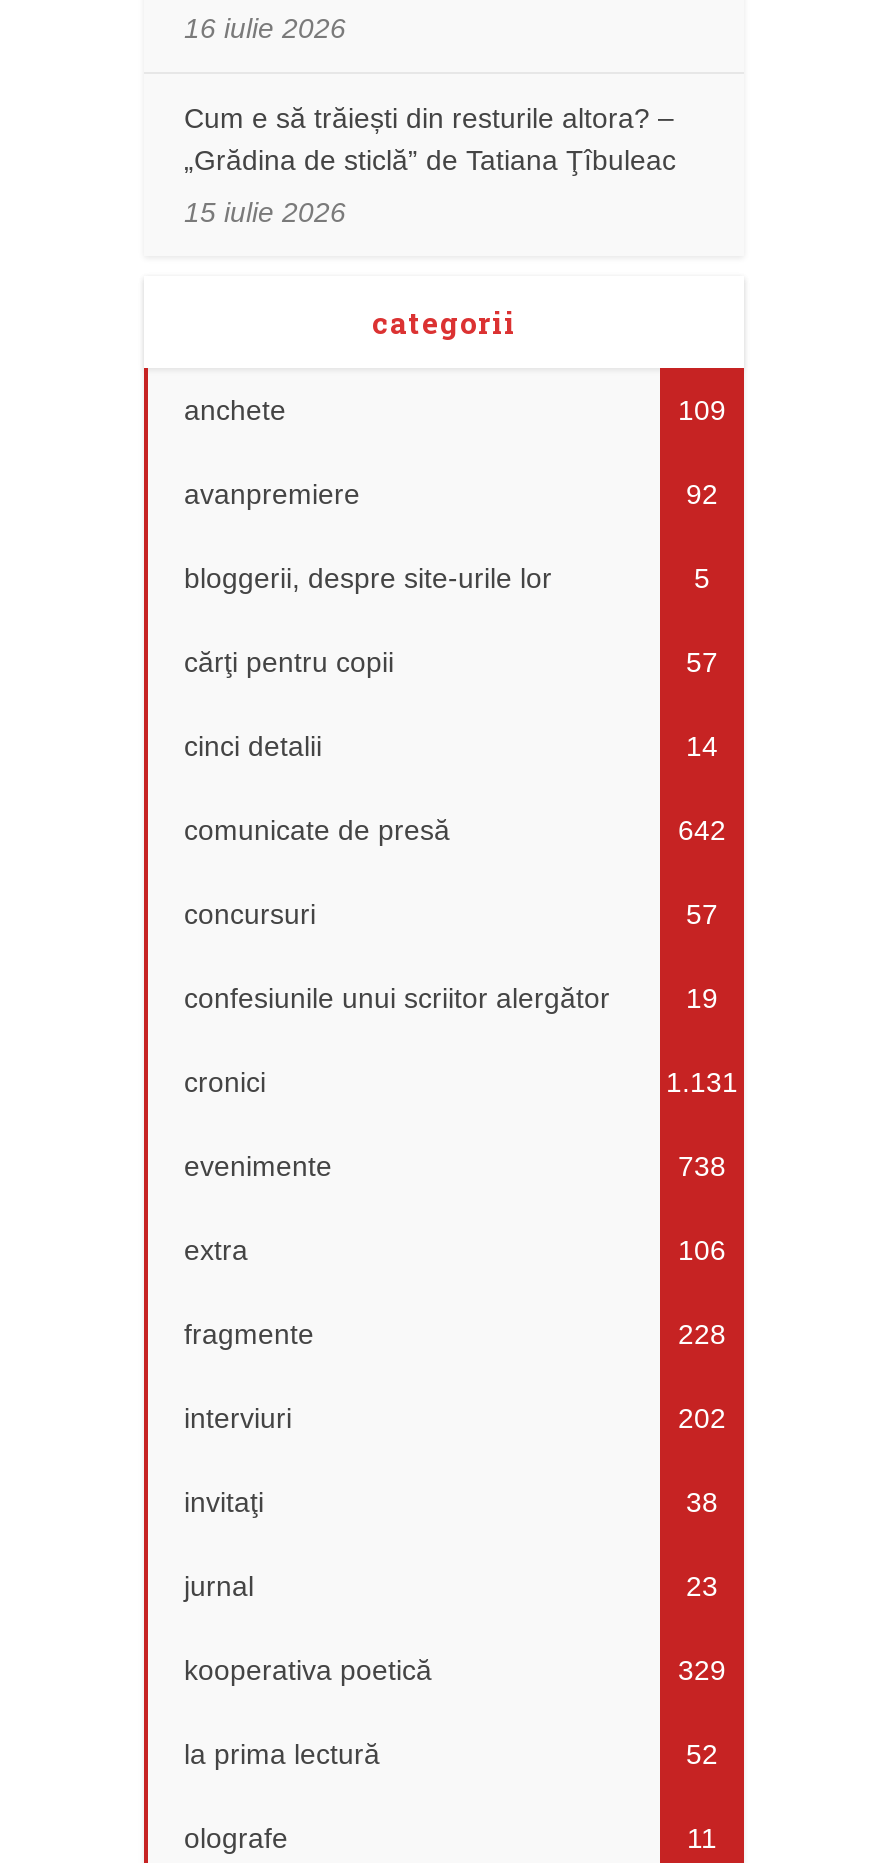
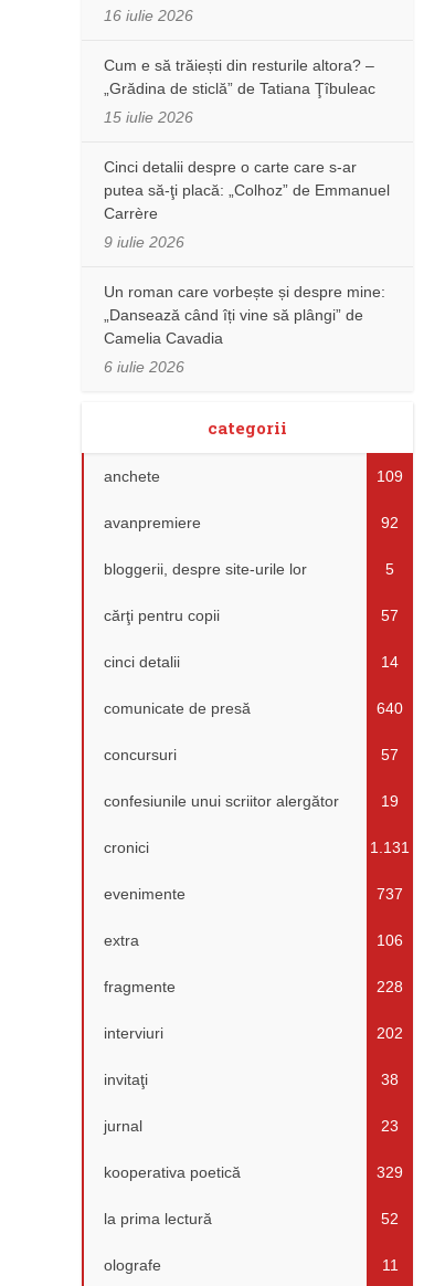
+ Cinci detalii despre o carte care s-ar
+ putea să-ţi placă: „Colhoz” de Emmanuel
+ Carrère
+ 9 iulie 2026
+ Un roman care vorbește și despre mine:
+ „Dansează când îți vine să plângi” de
+ Camelia Cavadia
+ 6 iulie 2026

- 642
+ 640

- 738
+ 737
